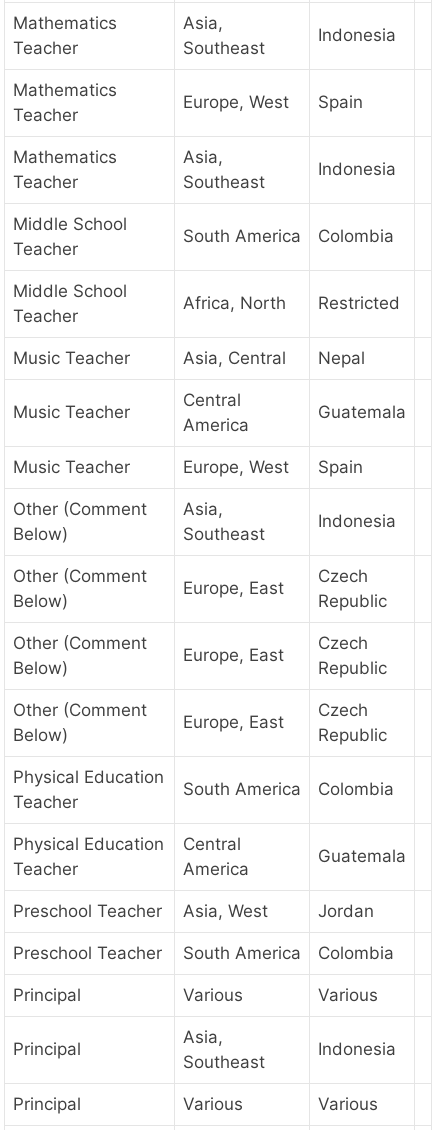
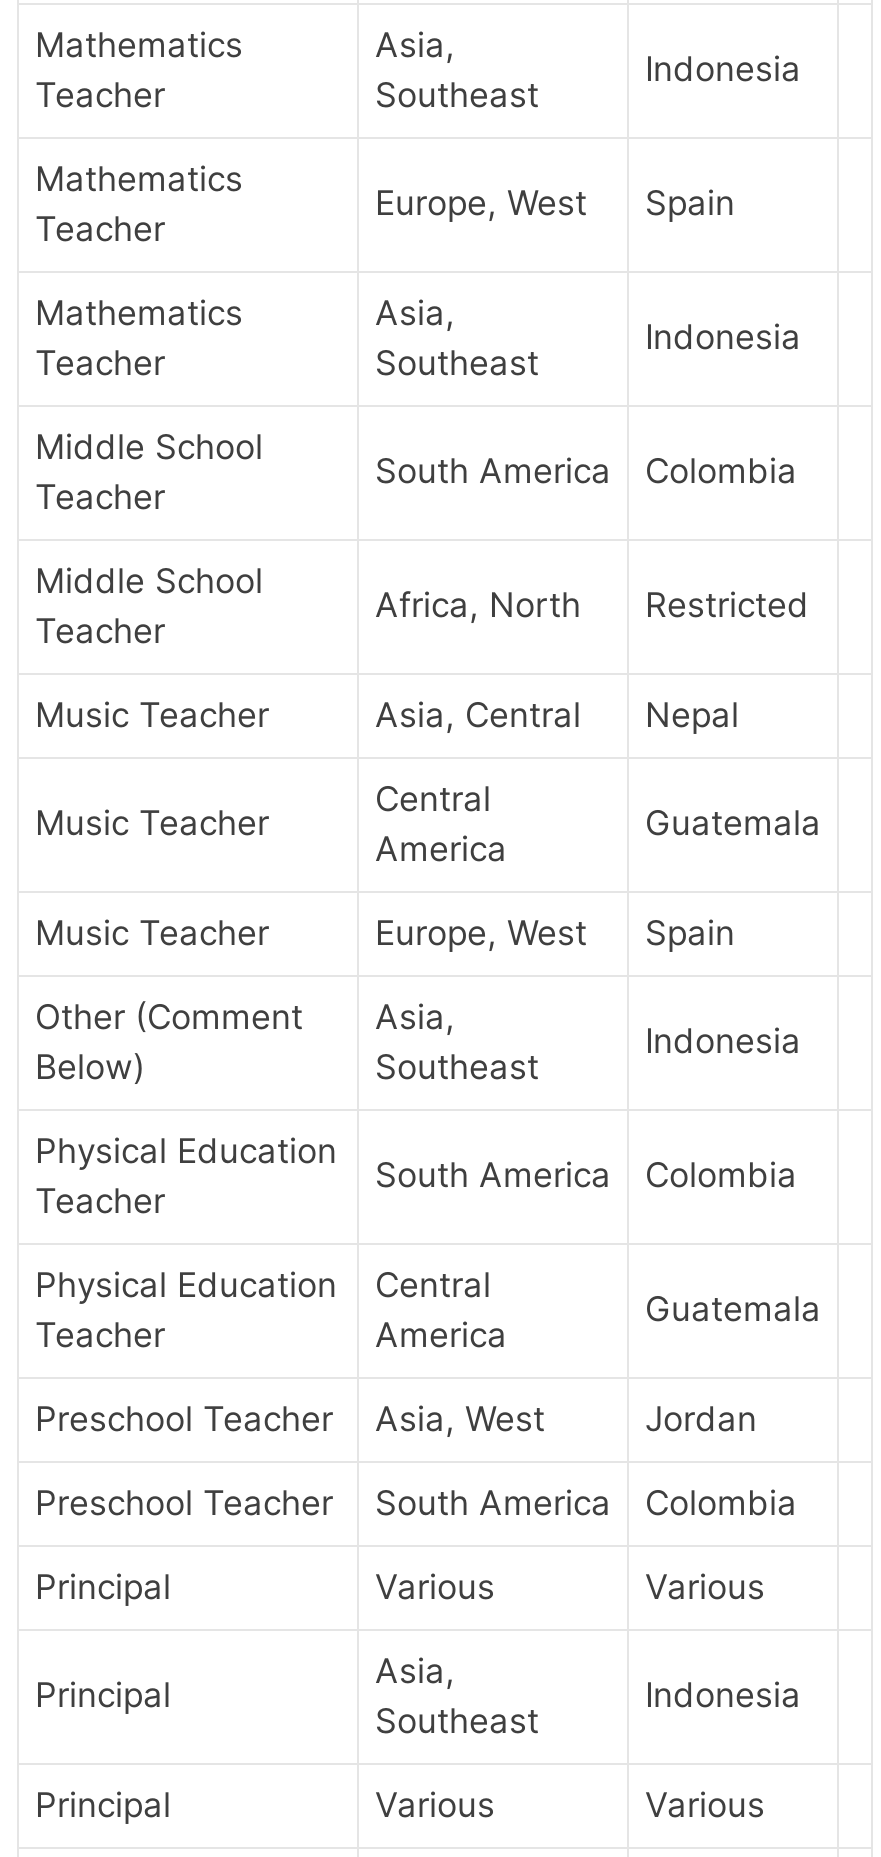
- Other (Comment
- Below)

- Czech
- Republic
- Other (Comment
- Below)

- Europe, East

- Czech
- Republic
- Other (Comment
- Below)

- Europe, East

- Czech
- Republic

- Europe, East
